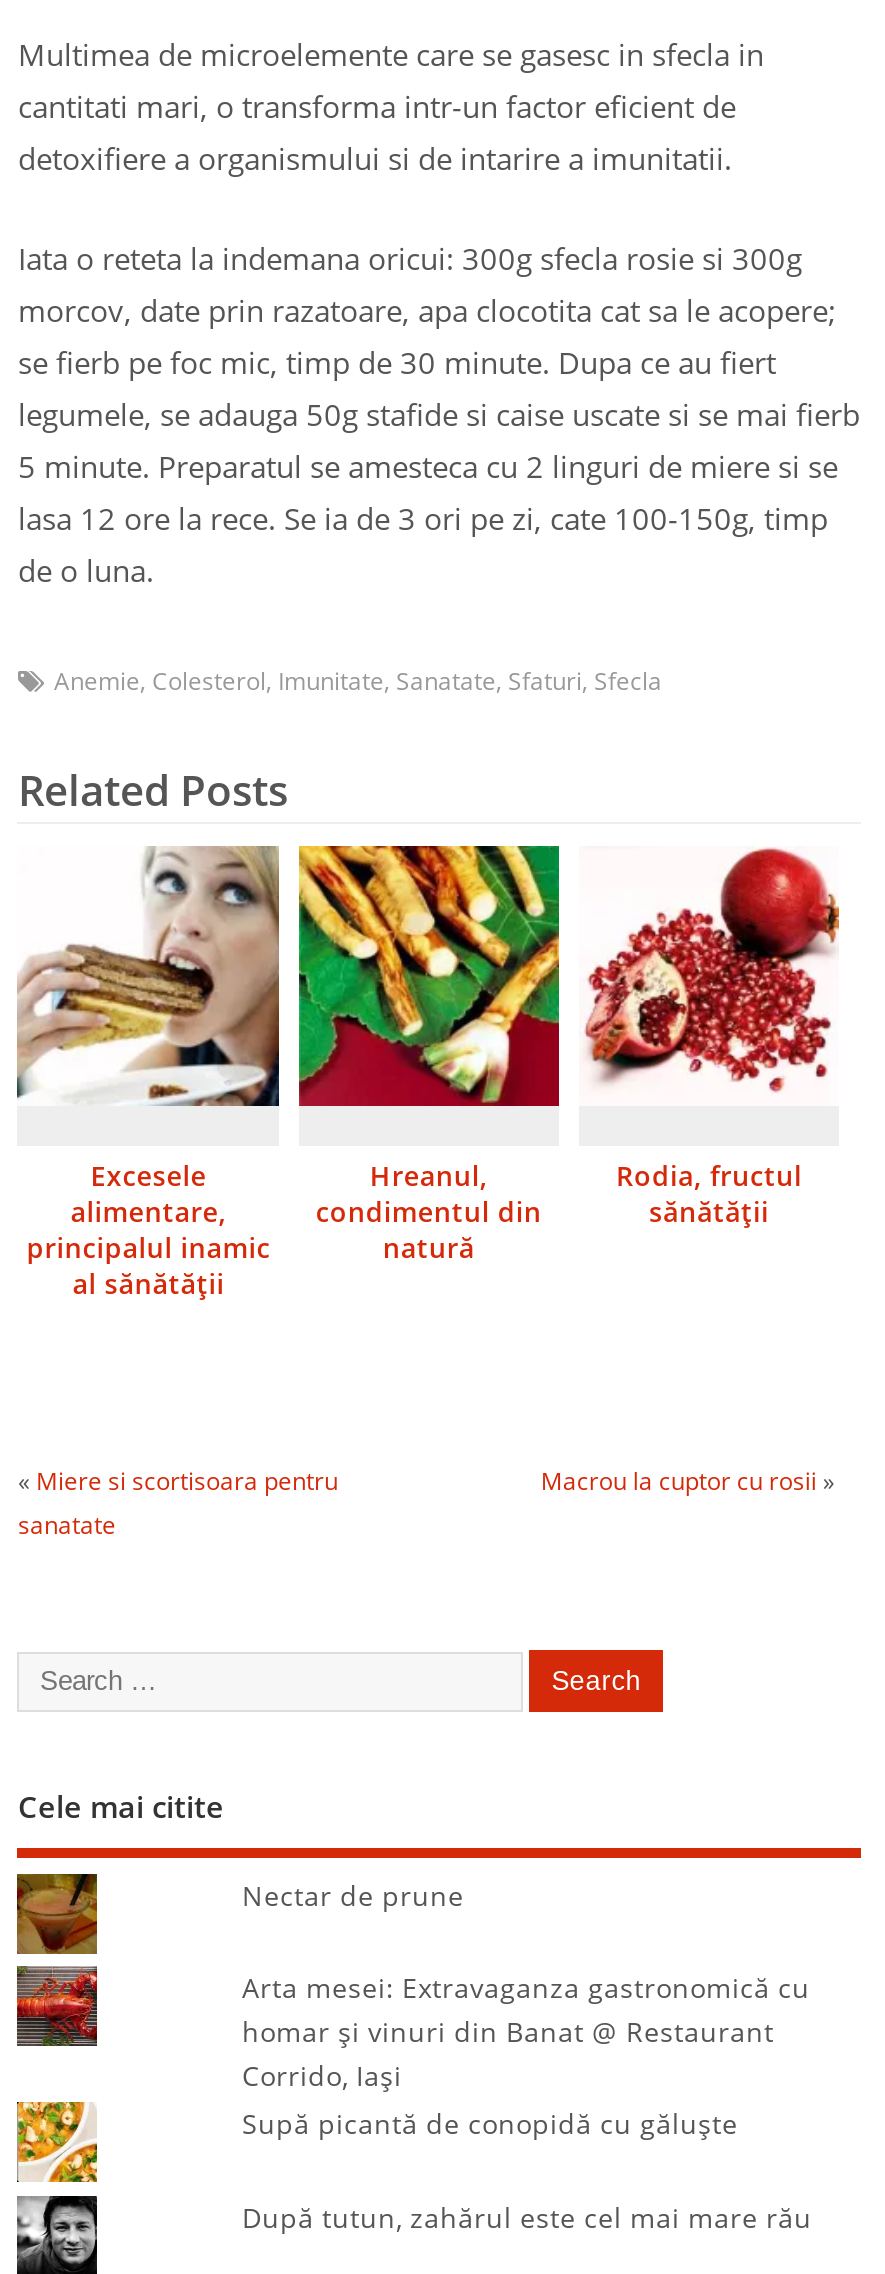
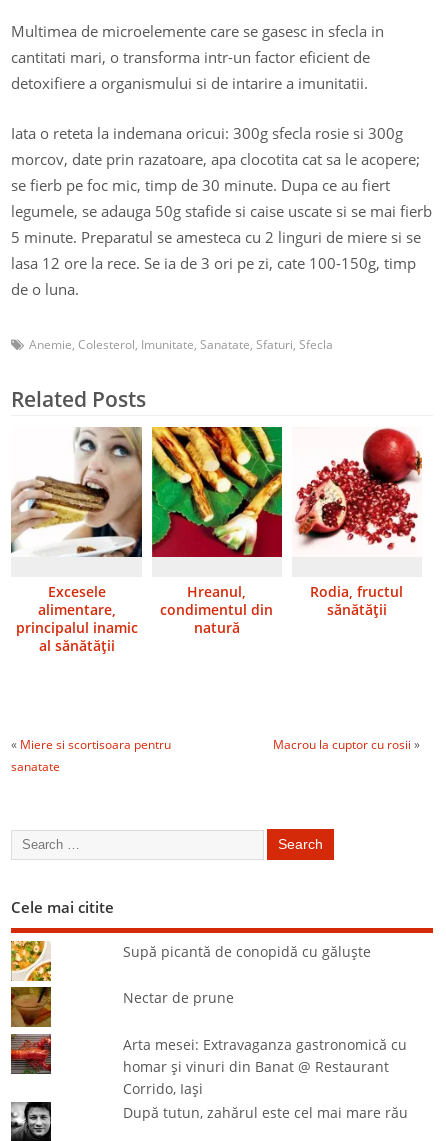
moved down: Nectar de prune | Arta mesei: Extravaganza gastronomică cu | homar şi vinuri din Banat @ Restaurant | Corrido, Iaşi

moved up: Supă picantă de conopidă cu găluşte
